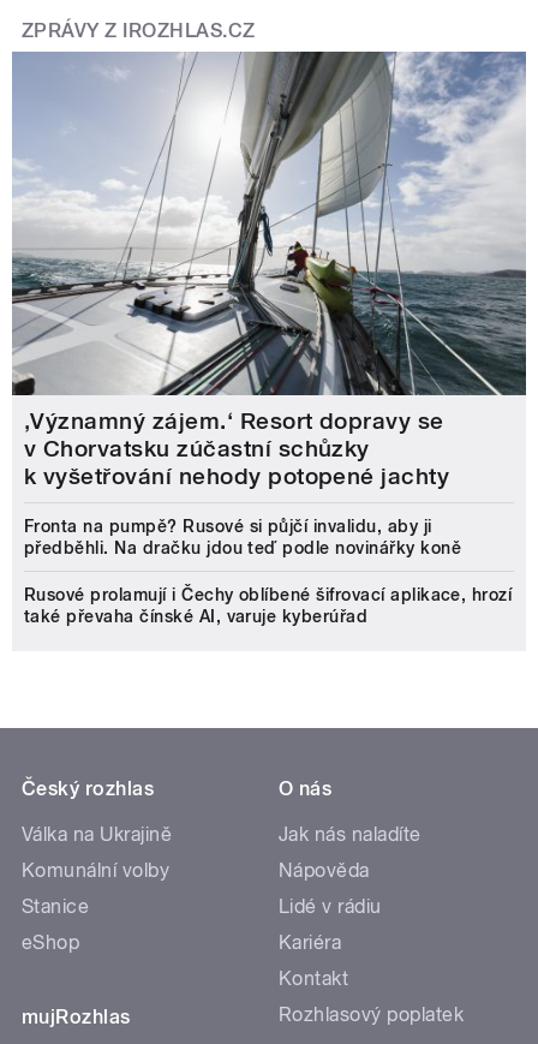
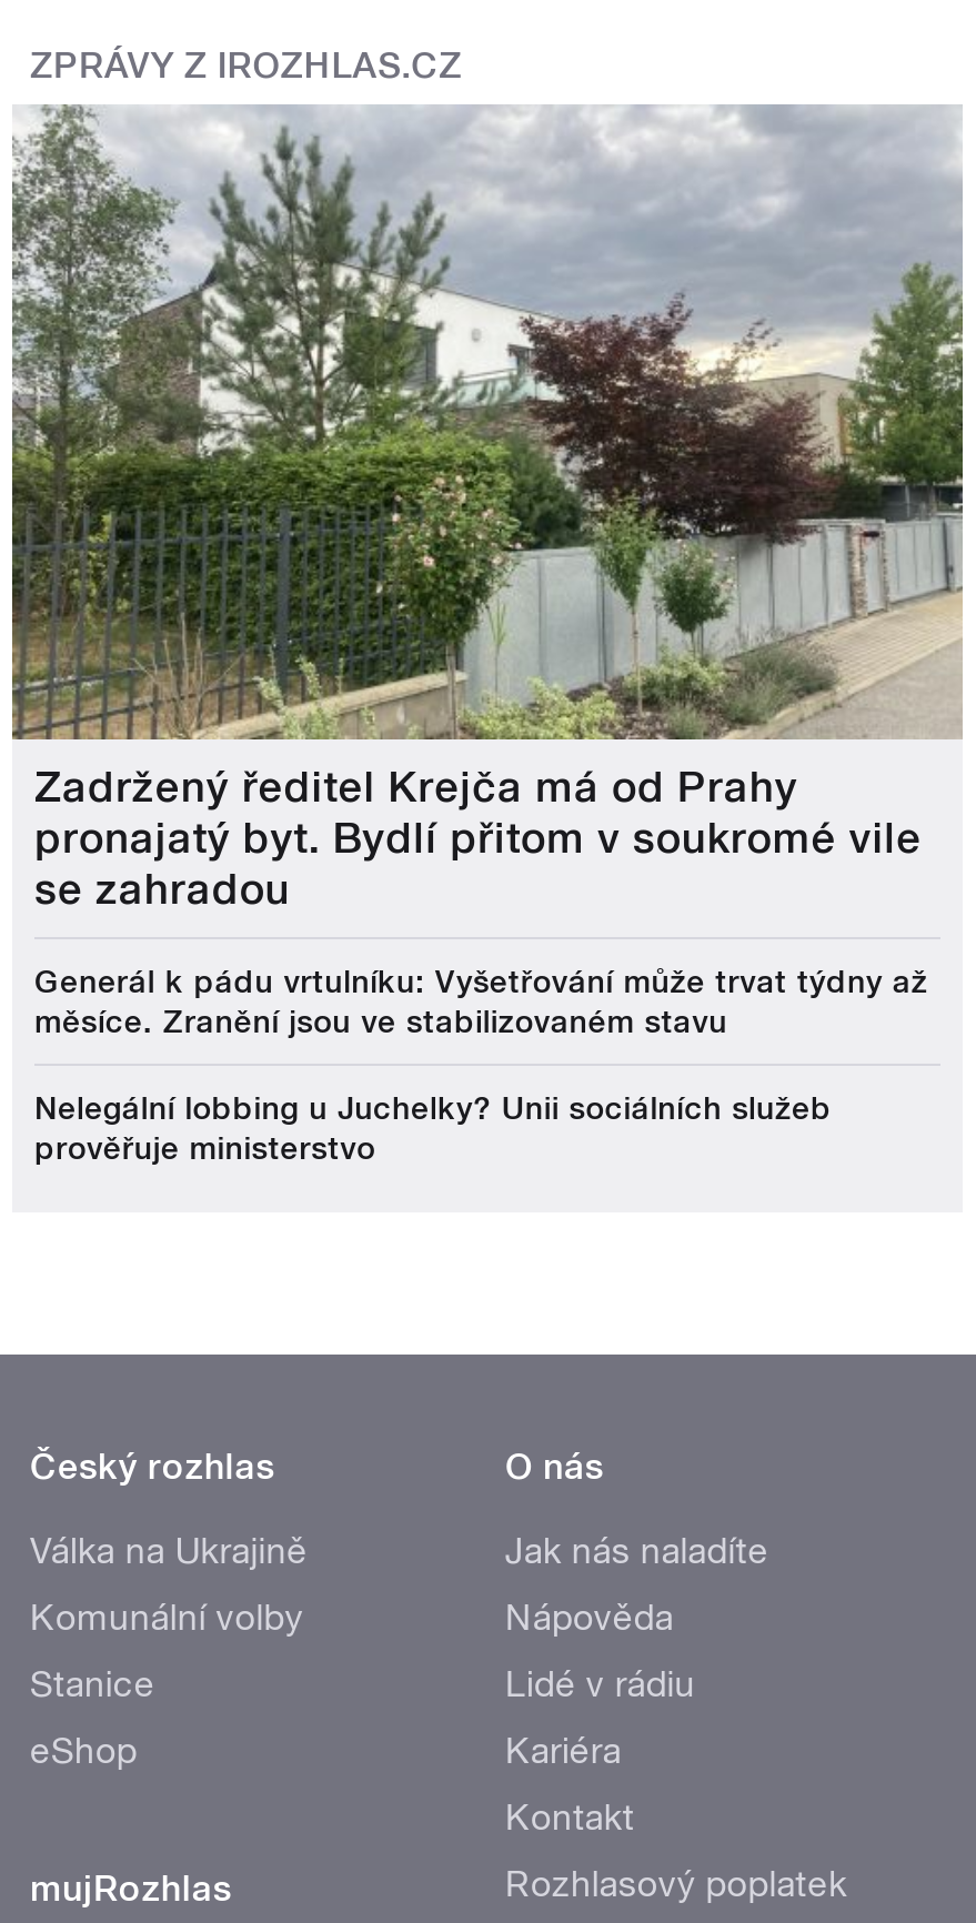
- [image]
- ‚Významný zájem.‘ Resort dopravy se
- v Chorvatsku zúčastní schůzky
- k vyšetřování nehody potopené jachty
+ [image]
+ Zadržený ředitel Krejča má od Prahy
+ pronajatý byt. Bydlí přitom v soukromé vile
+ se zahradou

- Fronta na pumpě? Rusové si půjčí invalidu, aby ji
- předběhli. Na dračku jdou teď podle novinářky koně
+ Generál k pádu vrtulníku: Vyšetřování může trvat týdny až
+ měsíce. Zranění jsou ve stabilizovaném stavu

- Rusové prolamují i Čechy oblíbené šifrovací aplikace, hrozí
- také převaha čínské AI, varuje kyberúřad
+ Nelegální lobbing u Juchelky? Unii sociálních služeb
+ prověřuje ministerstvo
